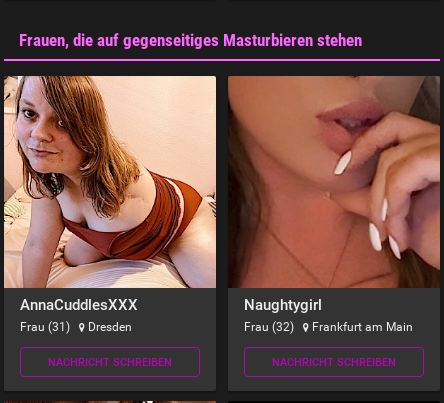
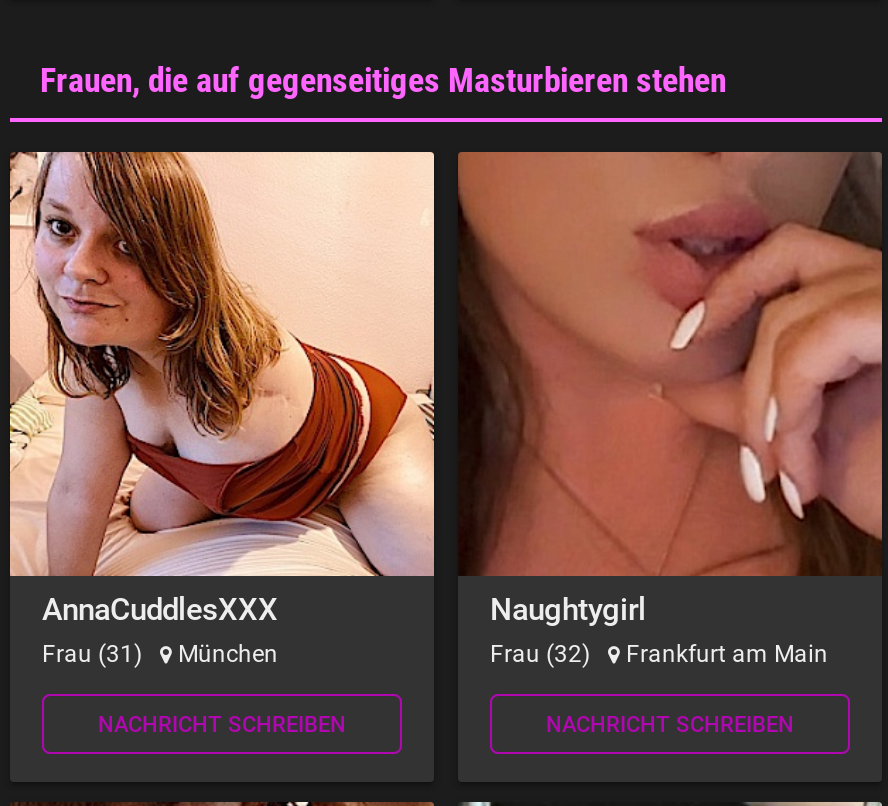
- Dresden
+ München
